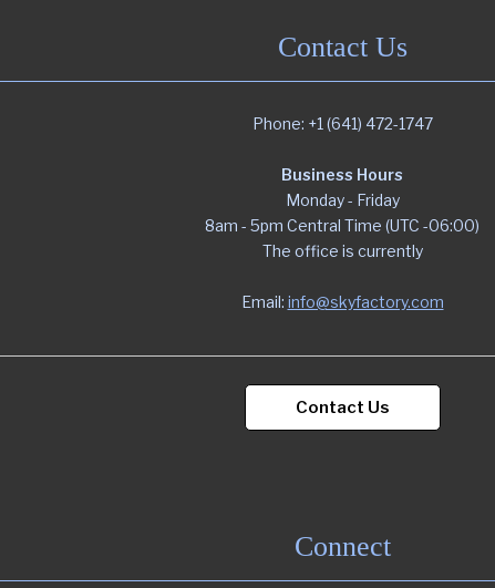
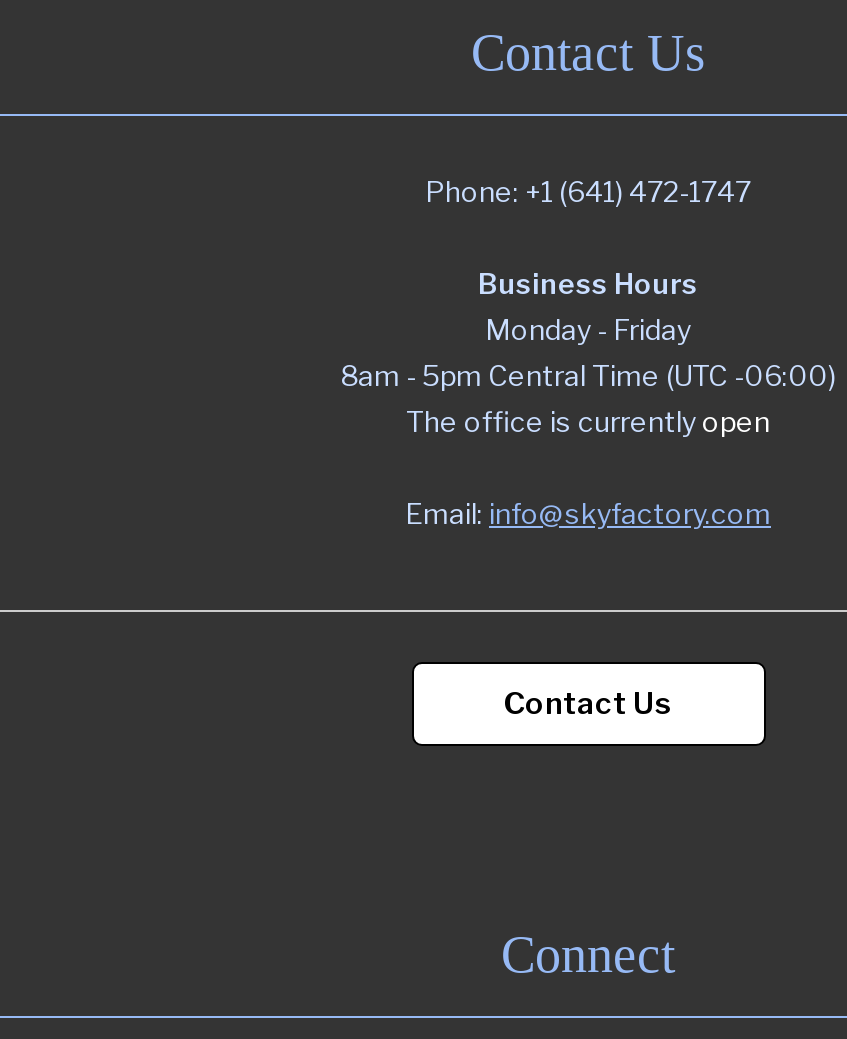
- The office is currently
+ The office is currently open
